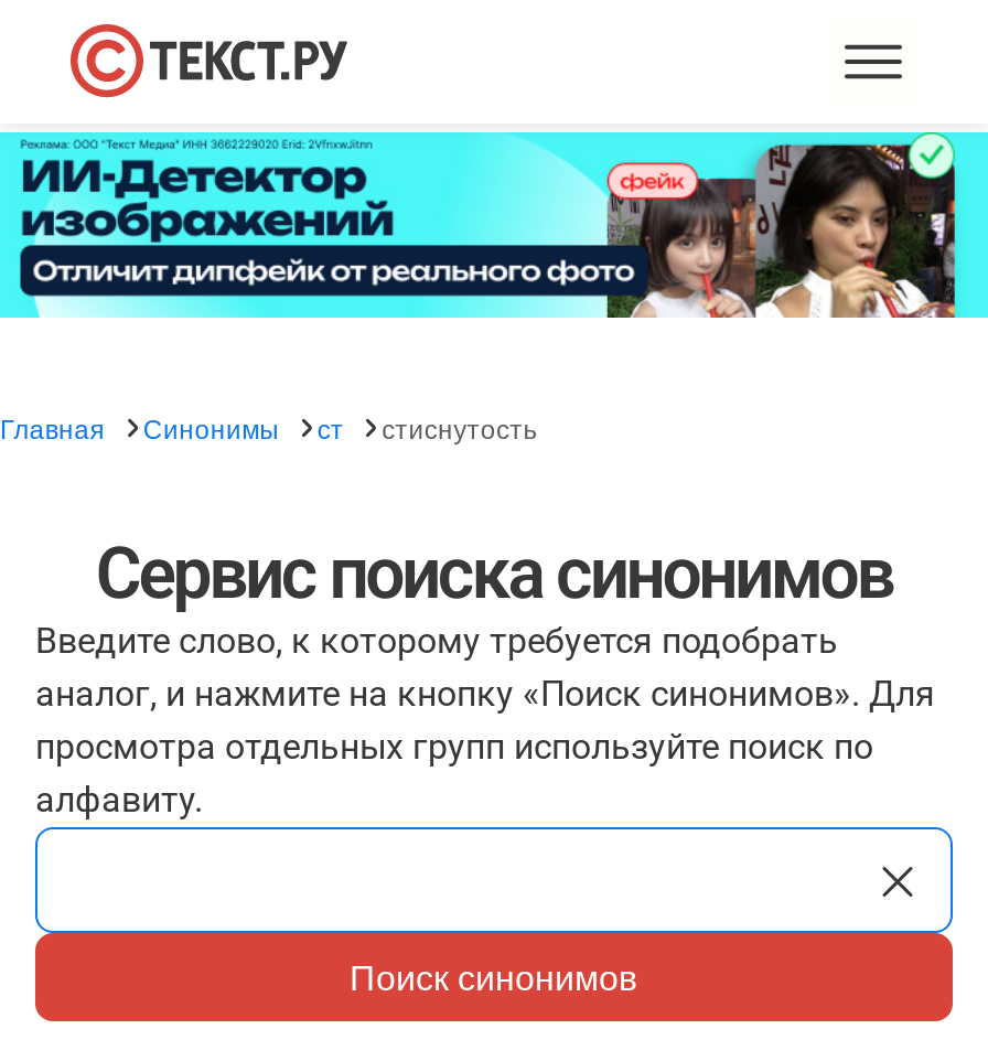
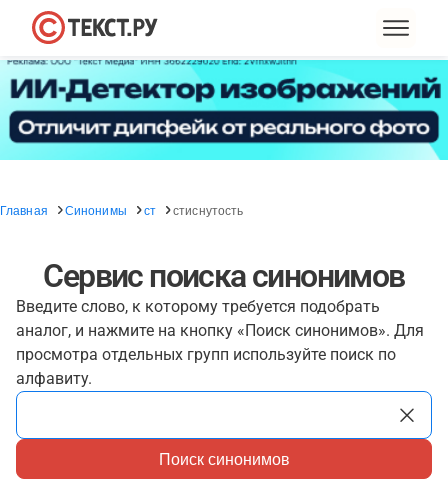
- [image]
+ [image]
